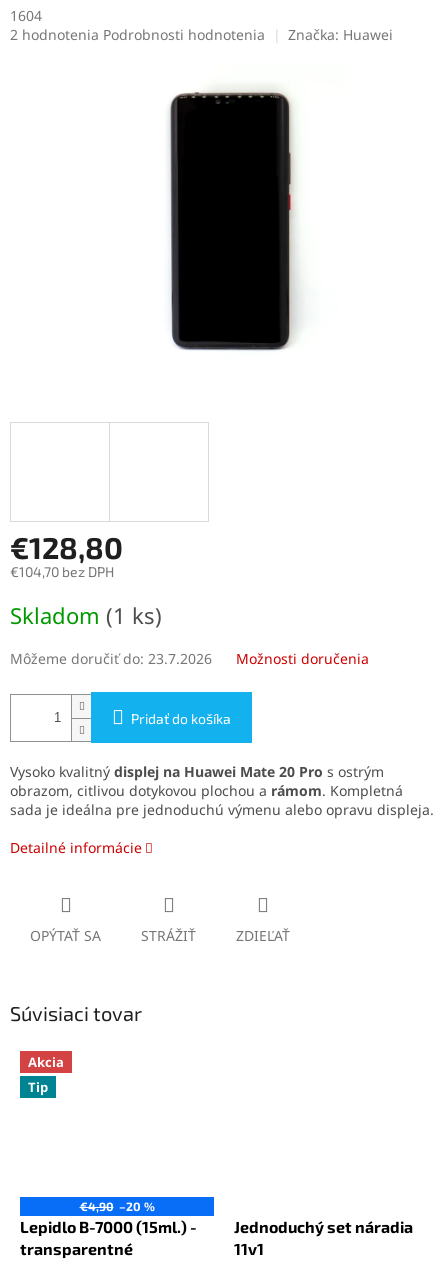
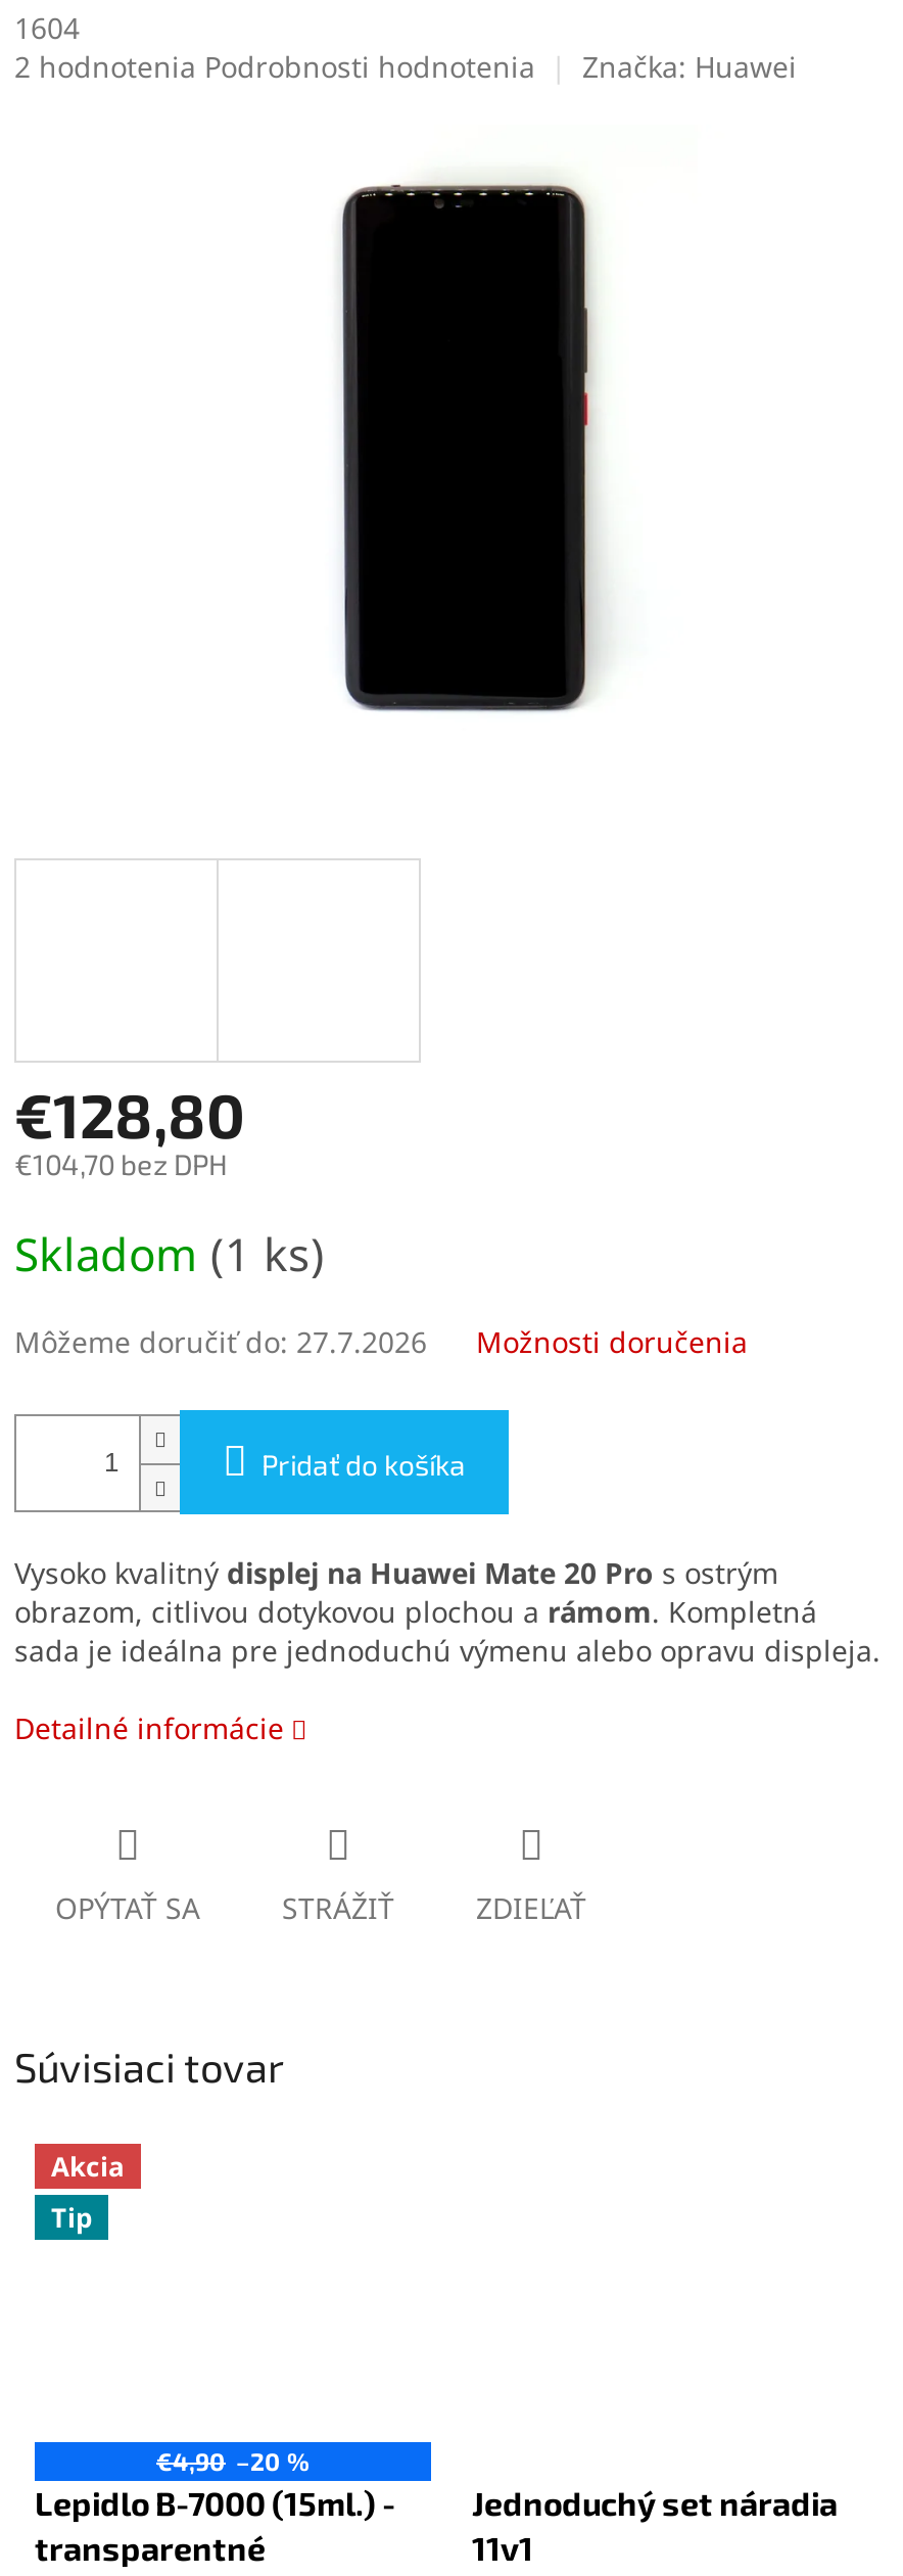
- Môžeme doručiť do: 23.7.2026
+ Môžeme doručiť do: 27.7.2026
